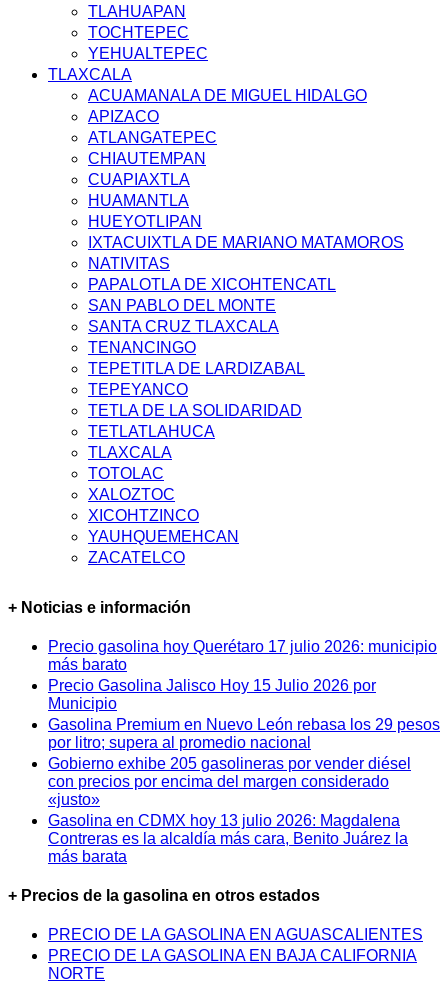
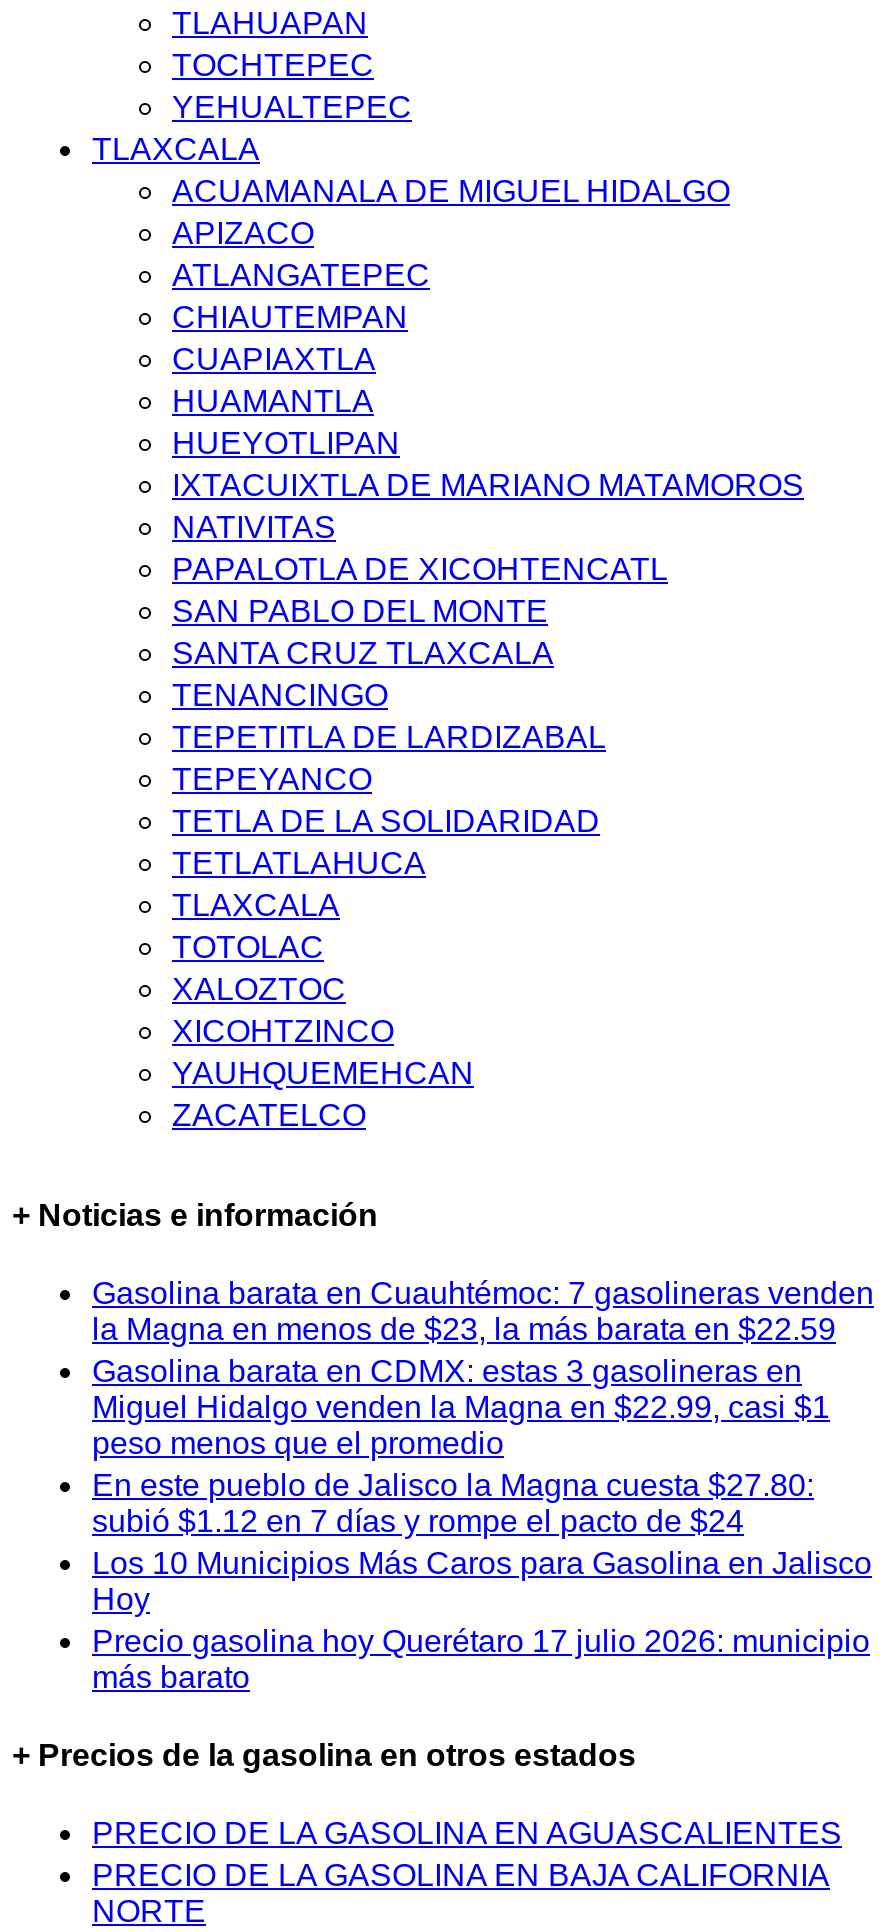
+ Gasolina barata en Cuauhtémoc: 7 gasolineras venden
+ la Magna en menos de $23, la más barata en $22.59
+ Gasolina barata en CDMX: estas 3 gasolineras en
+ Miguel Hidalgo venden la Magna en $22.99, casi $1
+ peso menos que el promedio
+ En este pueblo de Jalisco la Magna cuesta $27.80:
+ subió $1.12 en 7 días y rompe el pacto de $24
+ Los 10 Municipios Más Caros para Gasolina en Jalisco
+ Hoy

moved down: Precio gasolina hoy Querétaro 17 julio 2026: municipio | más barato

- Precio Gasolina Jalisco Hoy 15 Julio 2026 por
- Municipio
- Gasolina Premium en Nuevo León rebasa los 29 pesos
- por litro; supera al promedio nacional
- Gobierno exhibe 205 gasolineras por vender diésel
- con precios por encima del margen considerado
- «justo»
- Gasolina en CDMX hoy 13 julio 2026: Magdalena
- Contreras es la alcaldía más cara, Benito Juárez la
- más barata
